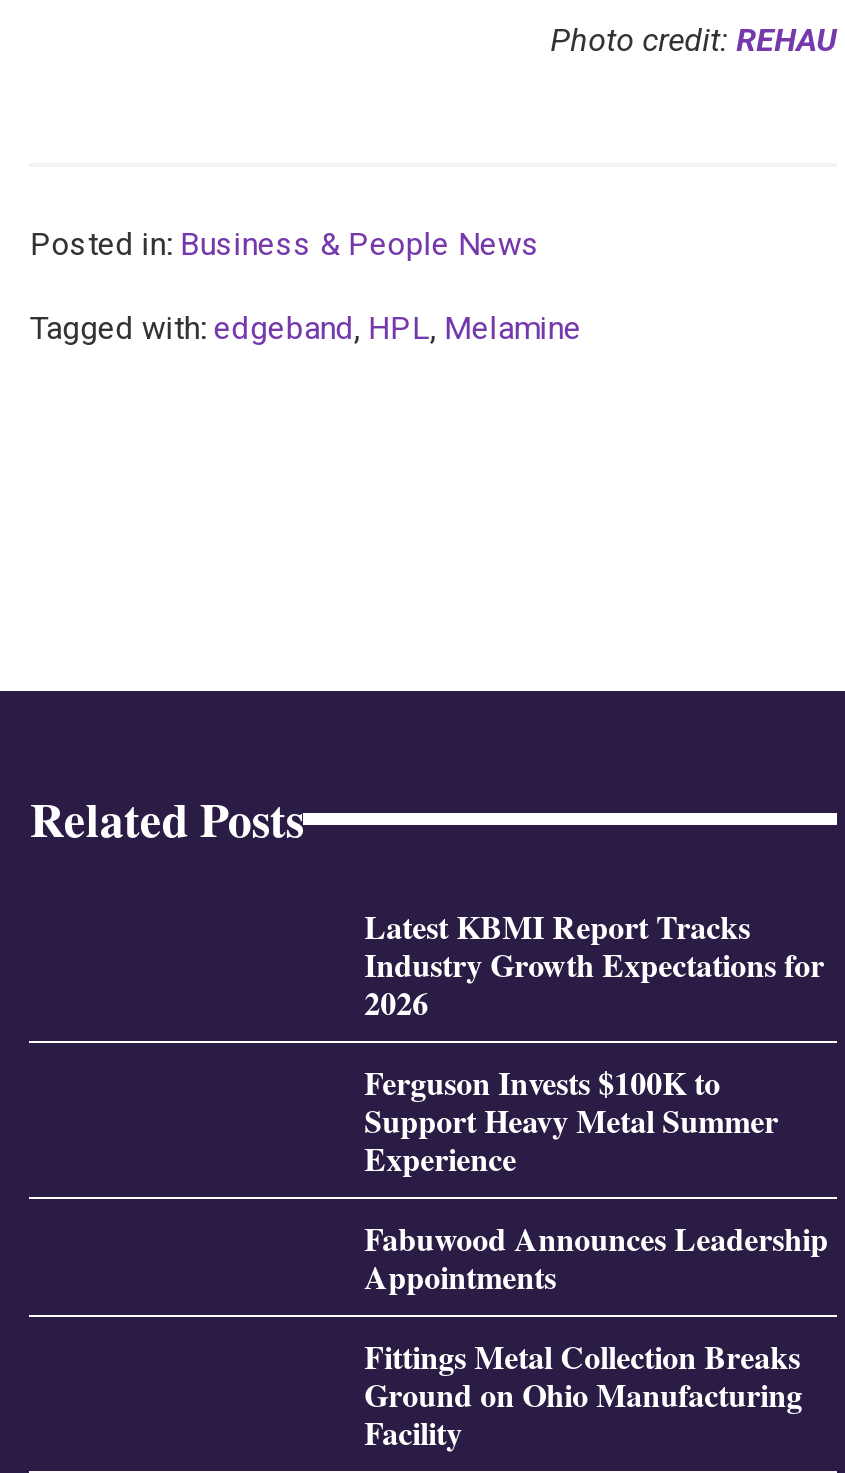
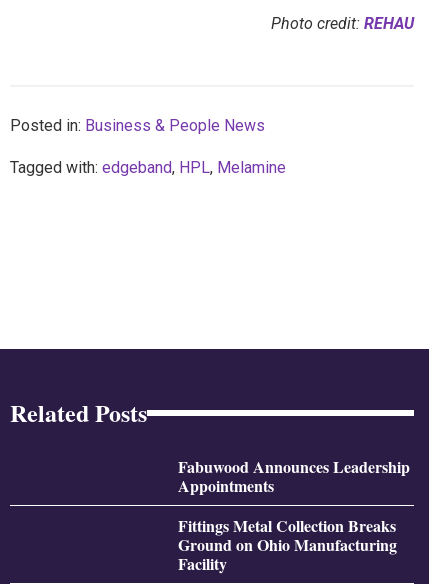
- Latest KBMI Report Tracks
- Industry Growth Expectations for
- 2026
- Ferguson Invests $100K to
- Support Heavy Metal Summer
- Experience
